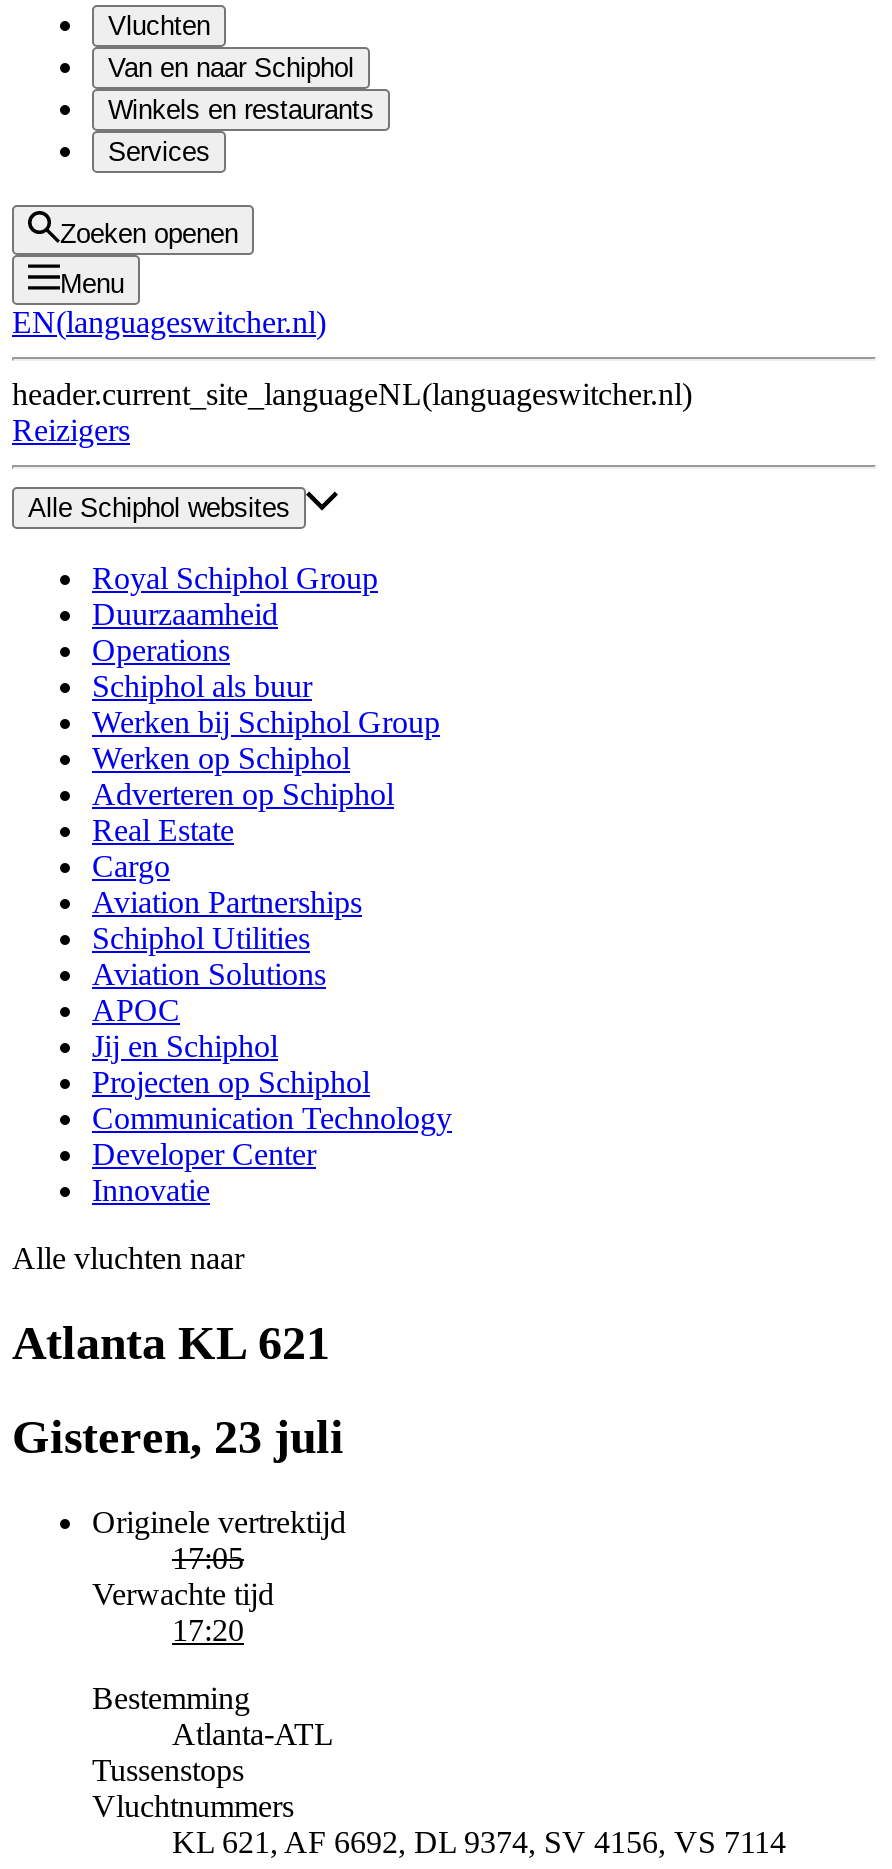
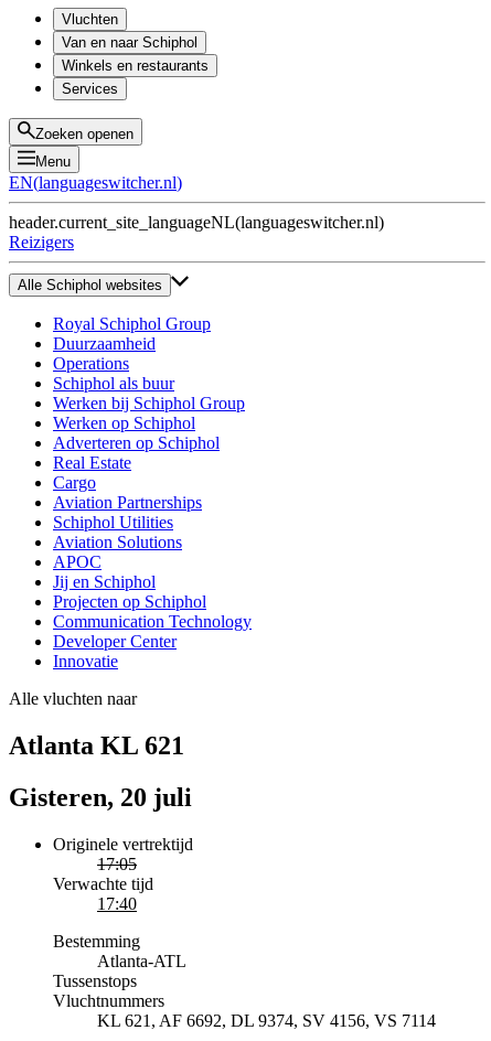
- Gisteren, 23 juli
+ Gisteren, 20 juli

- 17:20
+ 17:40
